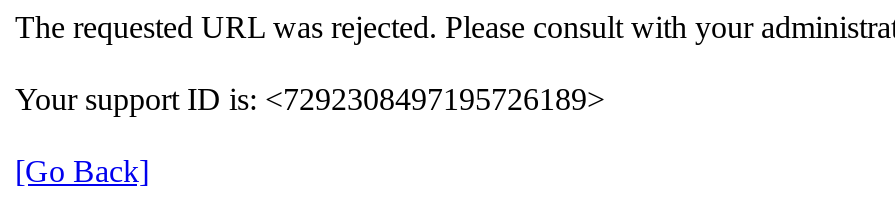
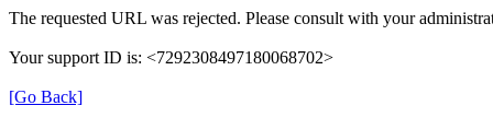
- Your support ID is: <7292308497195726189>
+ Your support ID is: <7292308497180068702>
